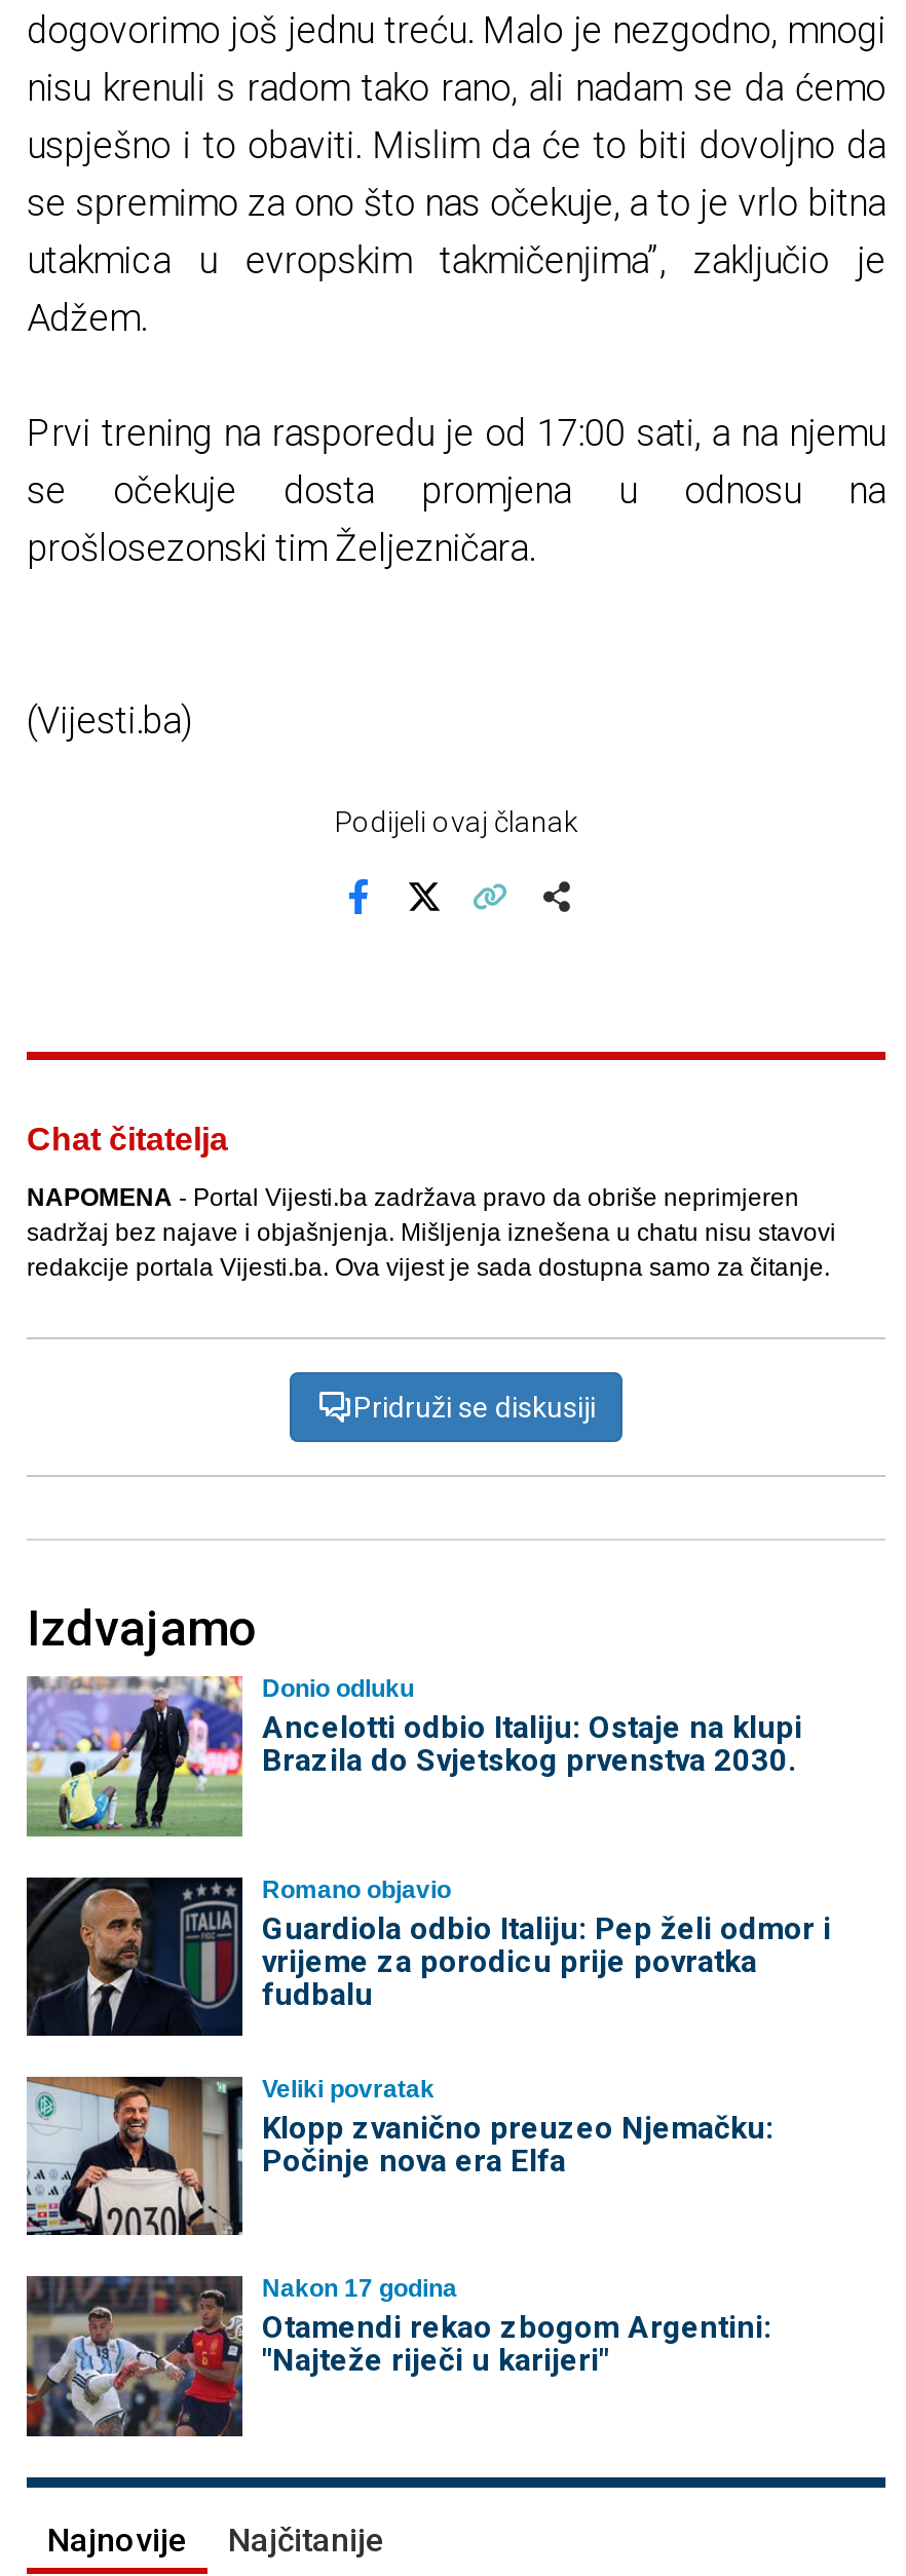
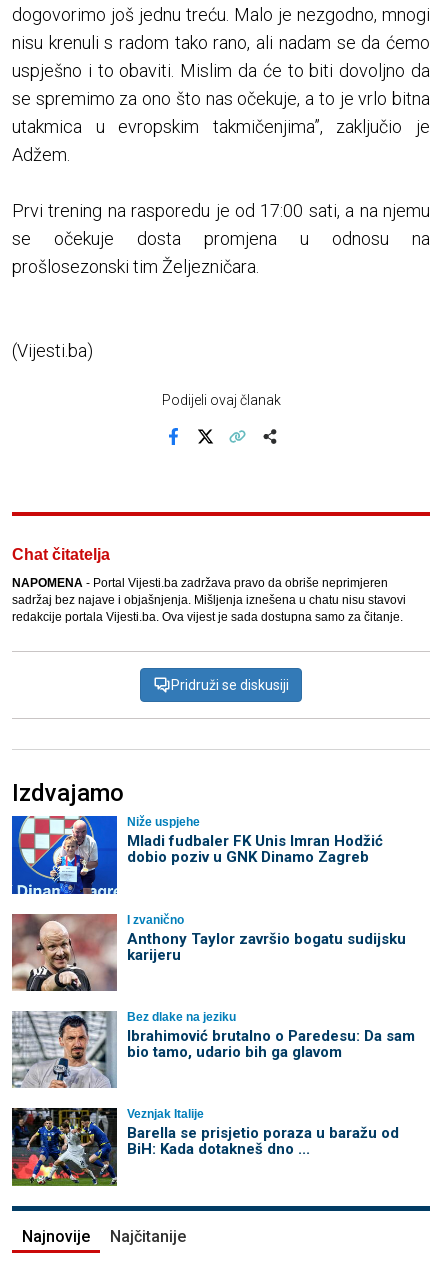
- [image]
- Donio odluku
- Ancelotti odbio Italiju: Ostaje na klupi
- Brazila do Svjetskog prvenstva 2030.
+ [image]
+ Niže uspjehe
+ Mladi fudbaler FK Unis Imran Hodžić
+ dobio poziv u GNK Dinamo Zagreb

- [image]
- Romano objavio
- Guardiola odbio Italiju: Pep želi odmor i
- vrijeme za porodicu prije povratka
- fudbalu
+ [image]
+ I zvanično
+ Anthony Taylor završio bogatu sudijsku
+ karijeru

- [image]
- Veliki povratak
- Klopp zvanično preuzeo Njemačku:
- Počinje nova era Elfa
+ [image]
+ Bez dlake na jeziku
+ Ibrahimović brutalno o Paredesu: Da sam
+ bio tamo, udario bih ga glavom

- [image]
- Nakon 17 godina
- Otamendi rekao zbogom Argentini:
- "Najteže riječi u karijeri"
+ [image]
+ Veznjak Italije
+ Barella se prisjetio poraza u baražu od
+ BiH: Kada dotakneš dno ...
